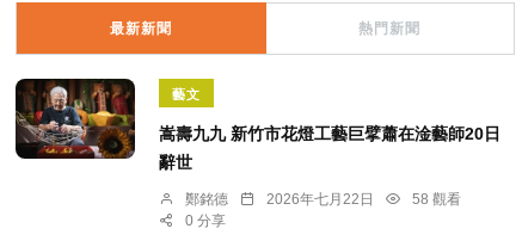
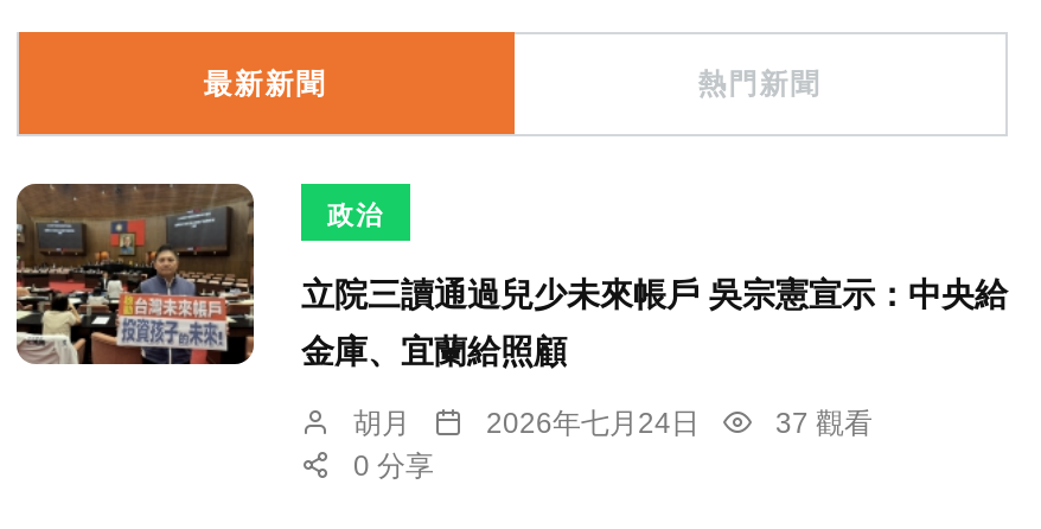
- [image]
- 嵩壽九九 新竹市花燈工藝巨擘蕭在淦藝師20日
+ [image]
+ 立院三讀通過兒少未來帳戶 吳宗憲宣示：中央給

- 藝文
+ 政治

- 辭世
+ 金庫、宜蘭給照顧

- 鄭銘德
- 2026年七月22日
- 58 觀看
+ 胡月
+ 2026年七月24日
+ 37 觀看
